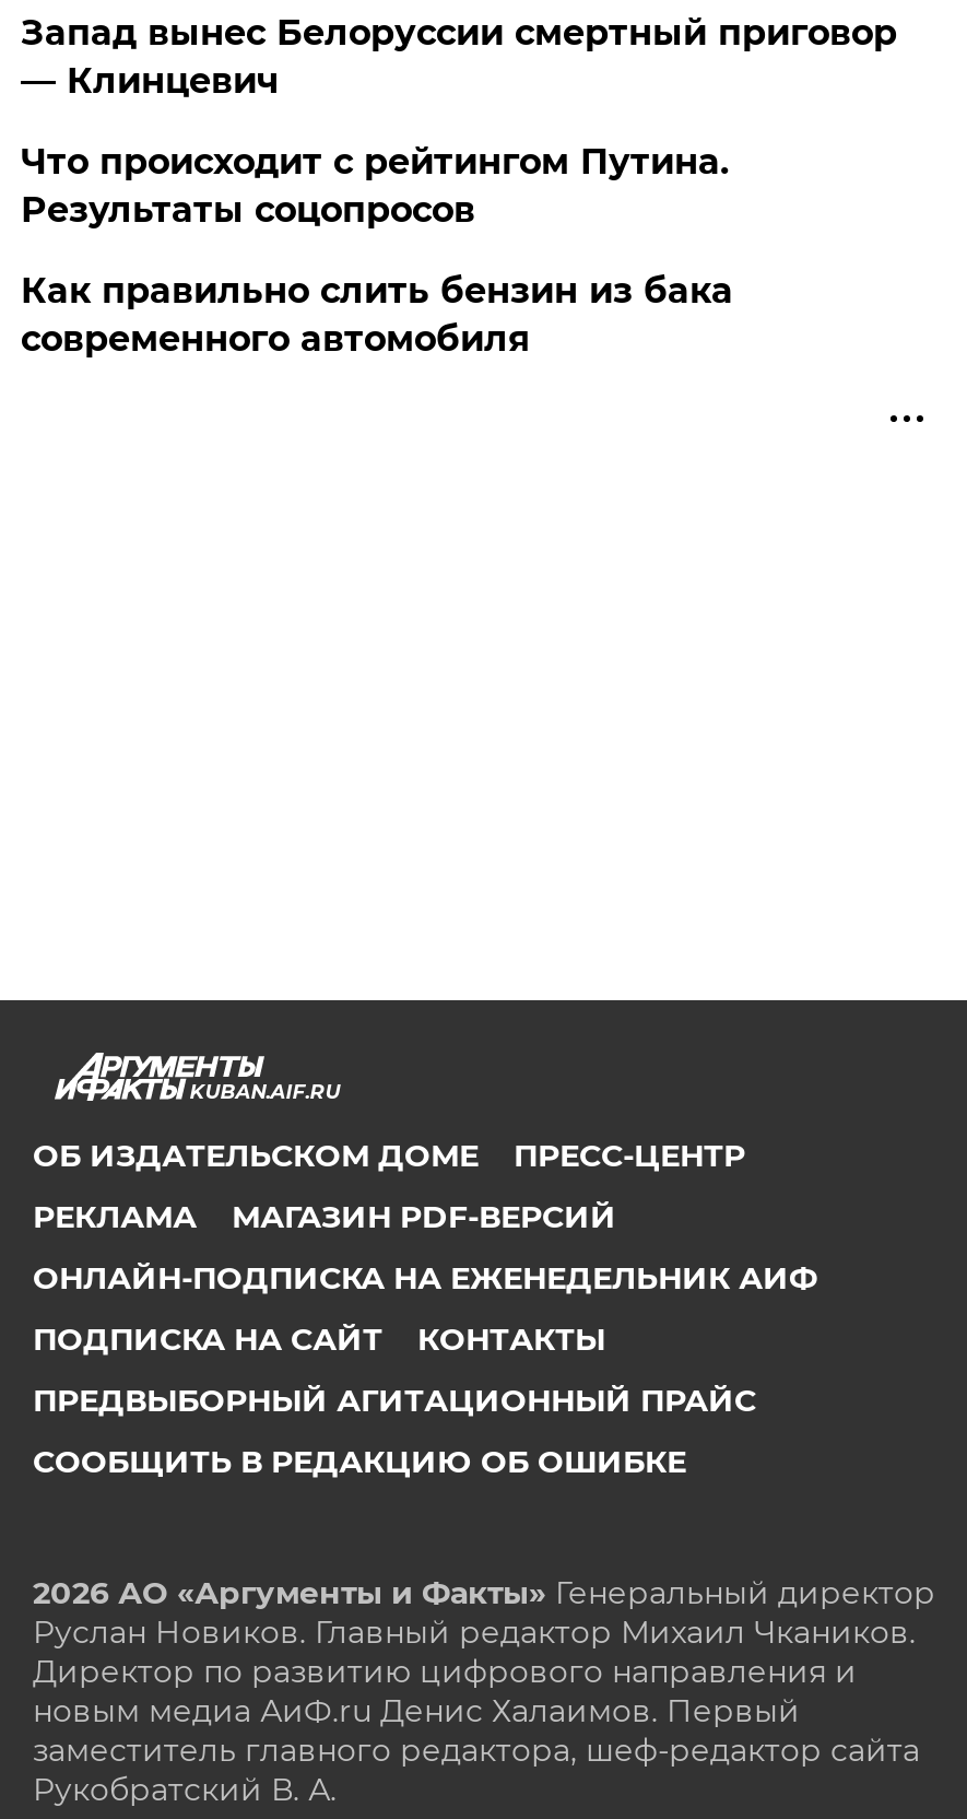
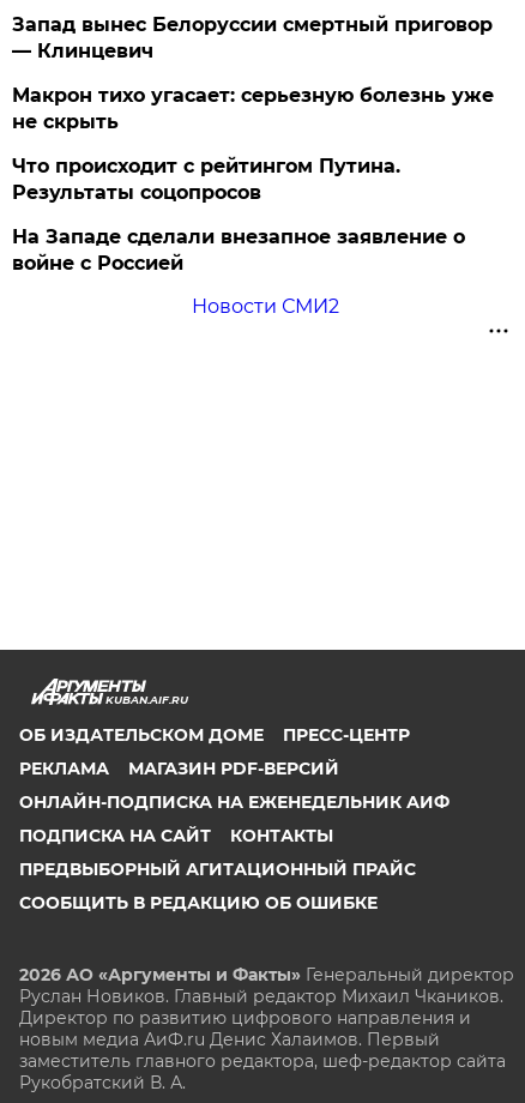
+ Макрон тихо угасает: серьезную болезнь уже
+ не скрыть

- Как правильно слить бензин из бака
- современного автомобиля
+ На Западе сделали внезапное заявление о
+ войне с Россией
+ Новости СМИ2
